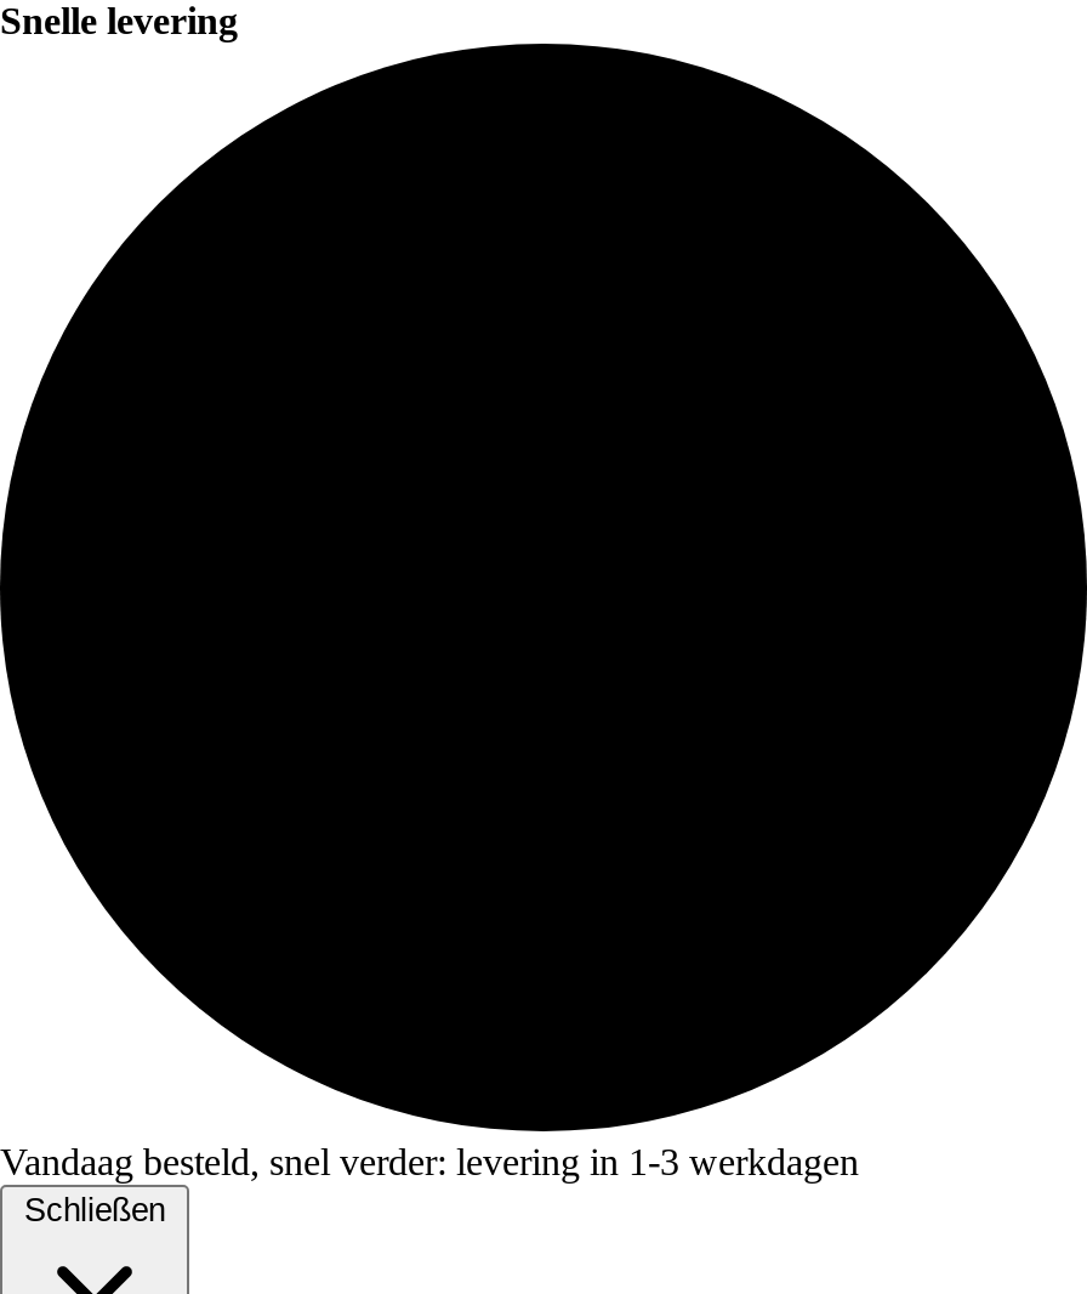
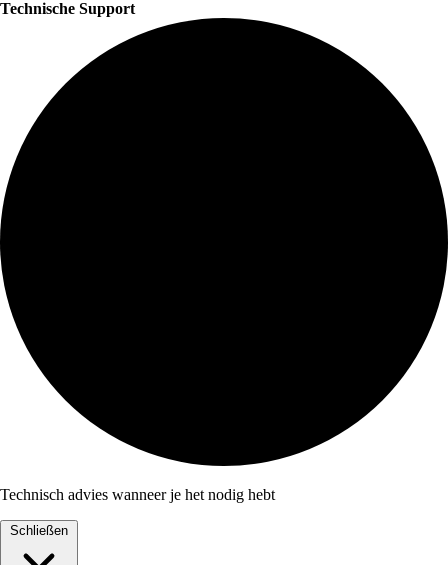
- Snelle levering
+ Technische Support

- Vandaag besteld, snel verder: levering in 1-3 werkdagen
+ Technisch advies wanneer je het nodig hebt
